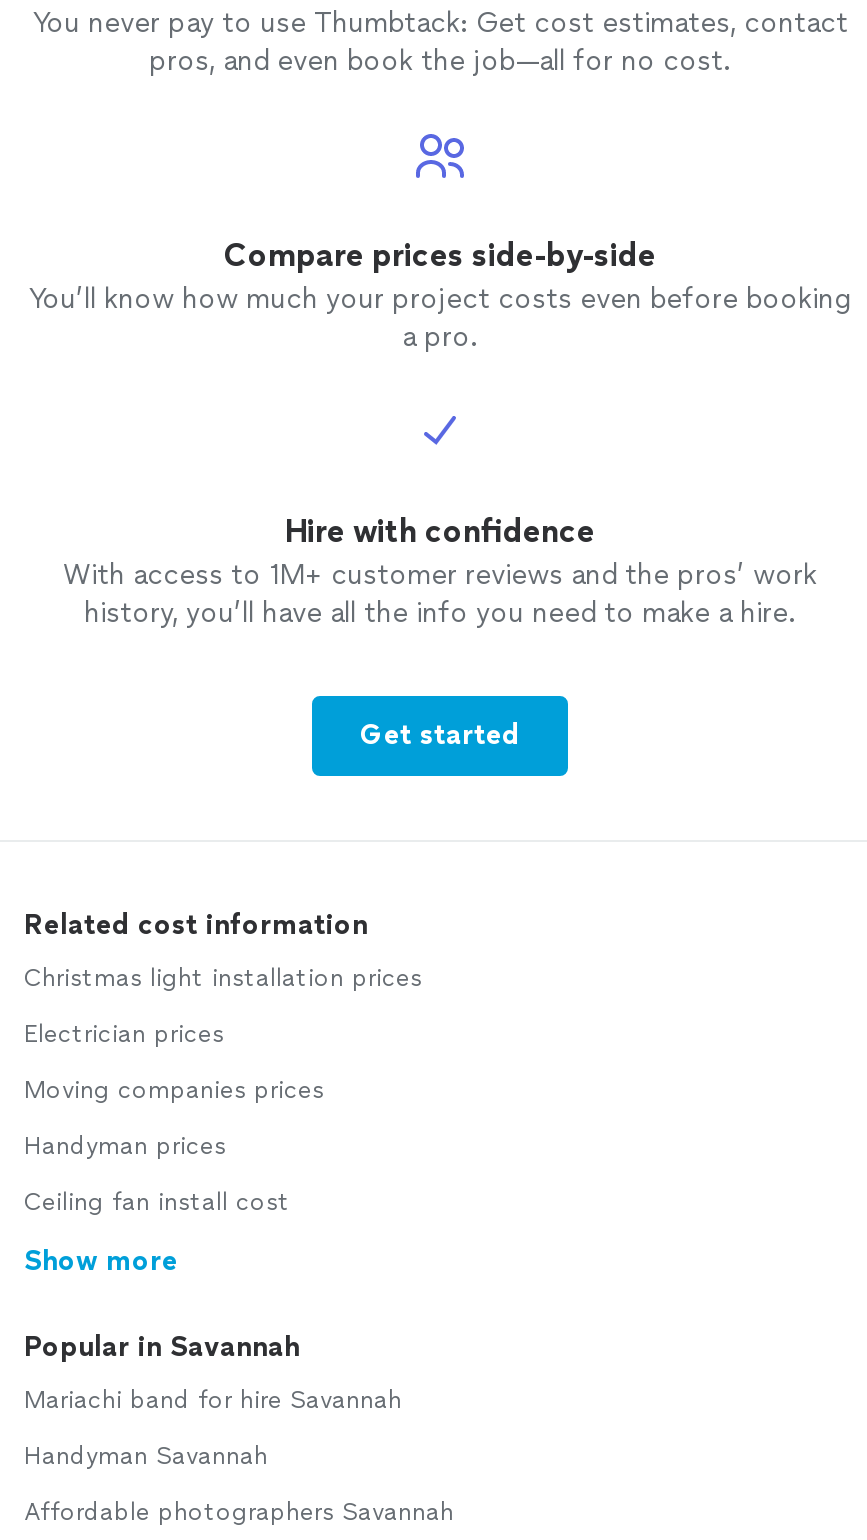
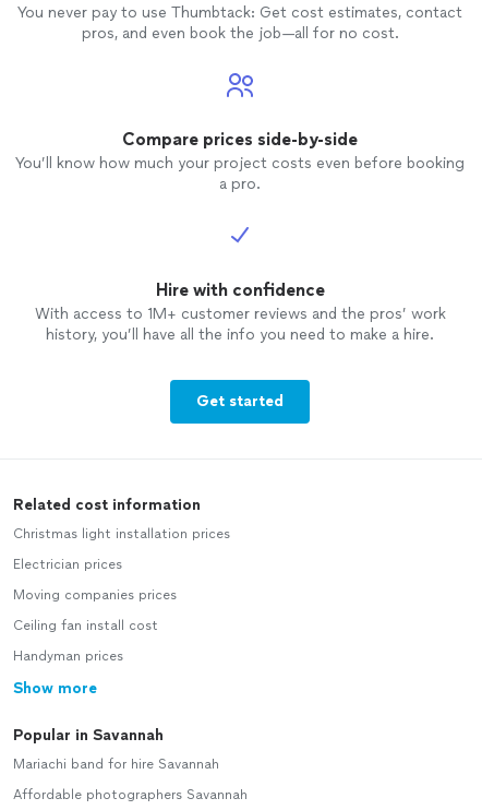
moved down: Handyman prices

- Handyman Savannah
